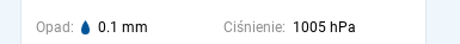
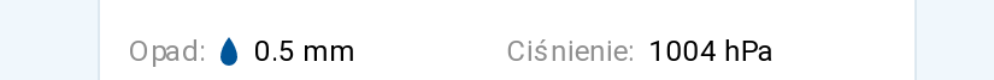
- Opad: 0.1 mm
+ Opad: 0.5 mm

- Ciśnienie: 1005 hPa
+ Ciśnienie: 1004 hPa
